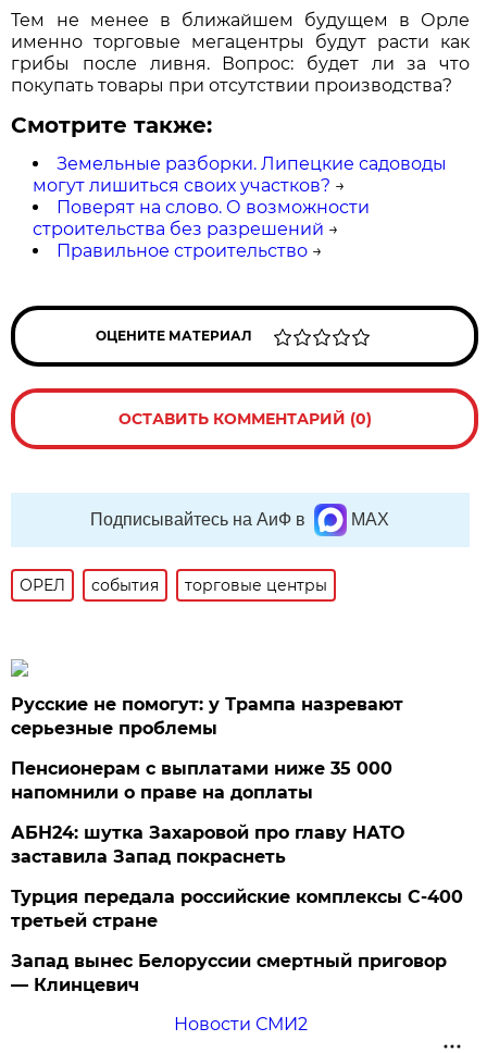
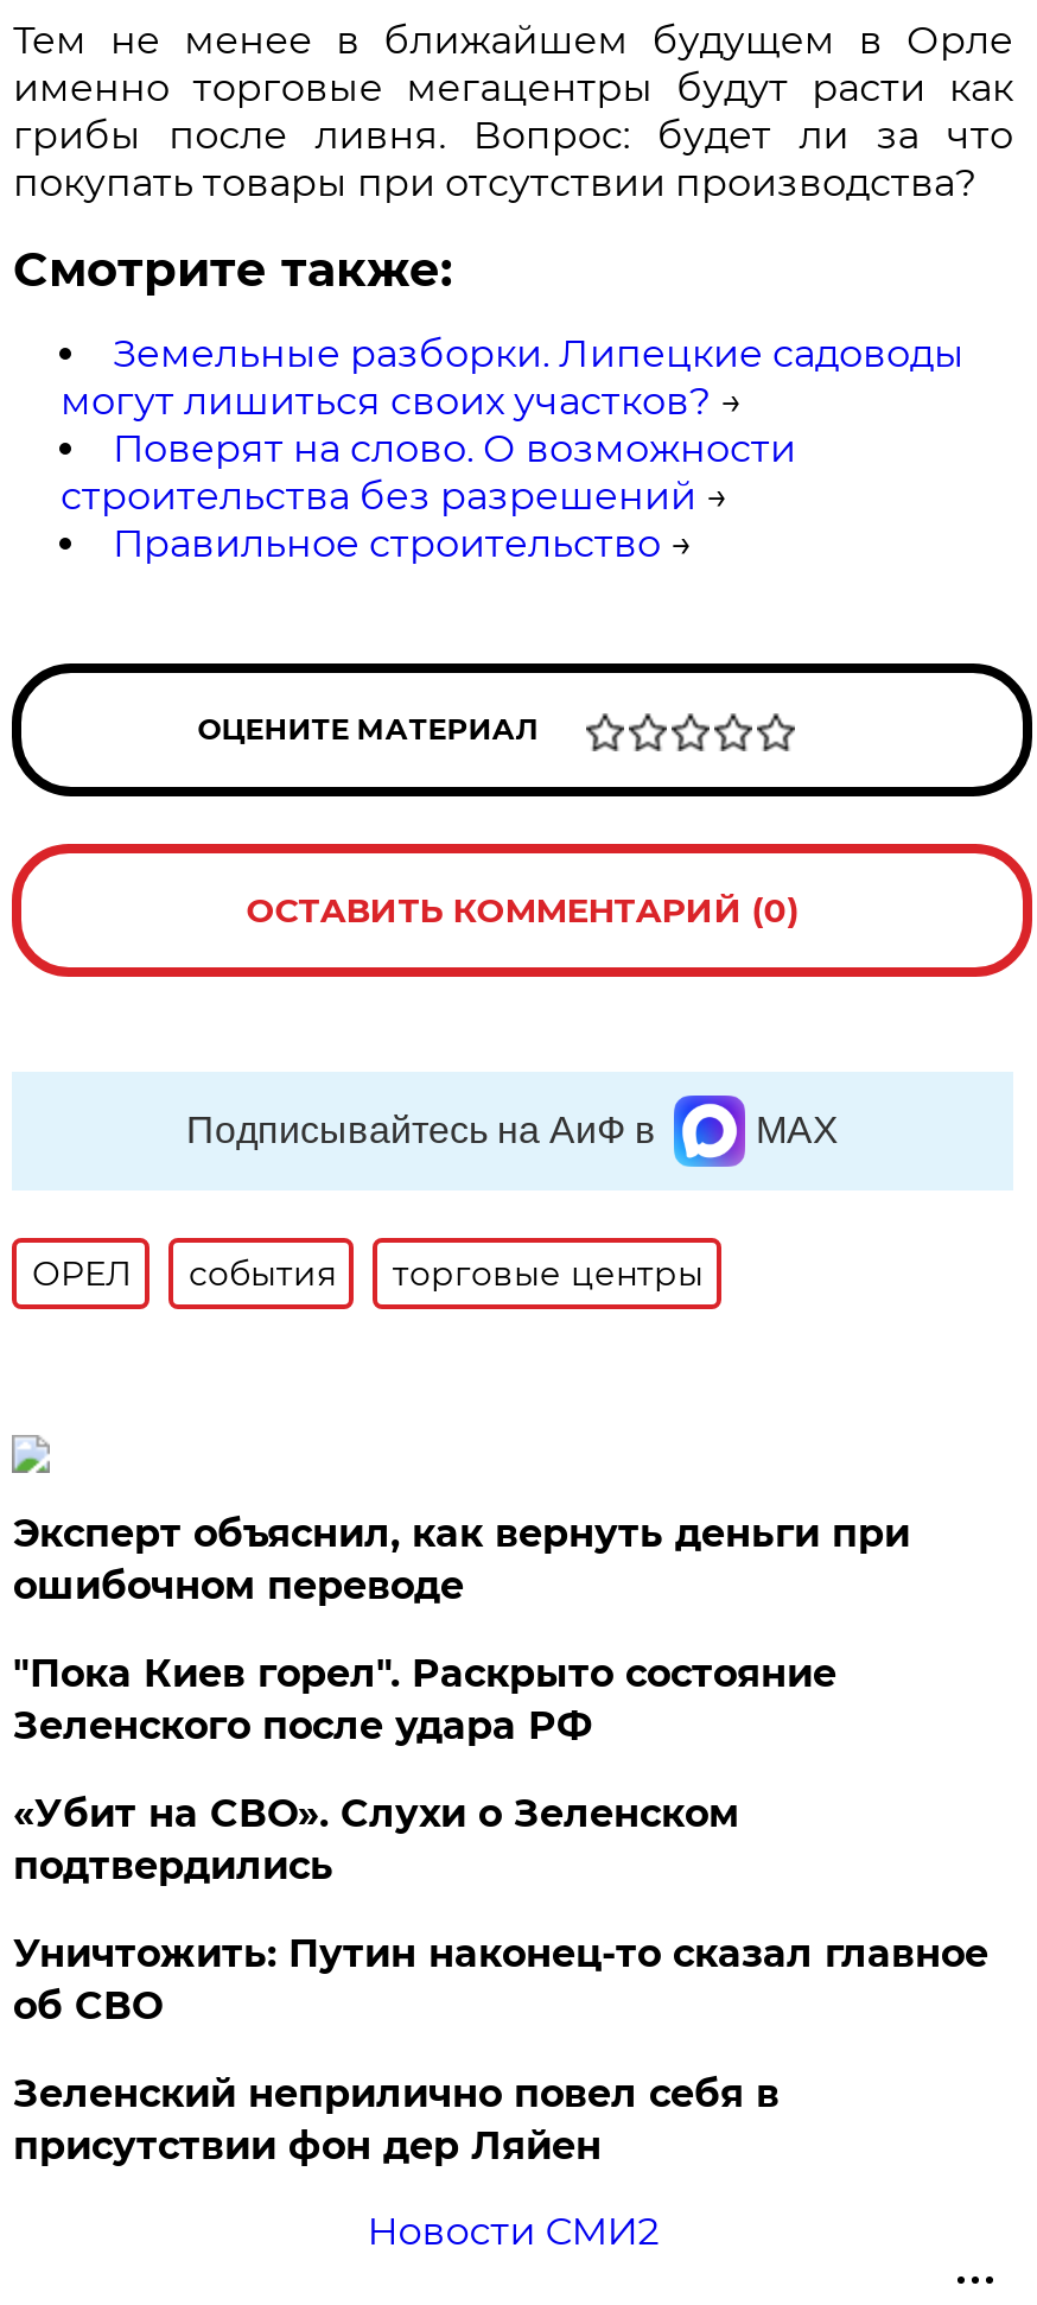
- Русские не помогут: у Трампа назревают
- серьезные проблемы
+ Эксперт объяснил, как вернуть деньги при
+ ошибочном переводе

- Пенсионерам с выплатами ниже 35 000
- напомнили о праве на доплаты
+ "Пока Киев горел". Раскрыто состояние
+ Зеленского после удара РФ

- АБН24: шутка Захаровой про главу НАТО
- заставила Запад покраснеть
+ «Убит на СВО». Слухи о Зеленском
+ подтвердились

- Турция передала российские комплексы С-400
- третьей стране
+ Уничтожить: Путин наконец-то сказал главное
+ об СВО

- Запад вынес Белоруссии смертный приговор
- — Клинцевич
+ Зеленский неприлично повел cебя в
+ присутствии фон дер Ляйен
